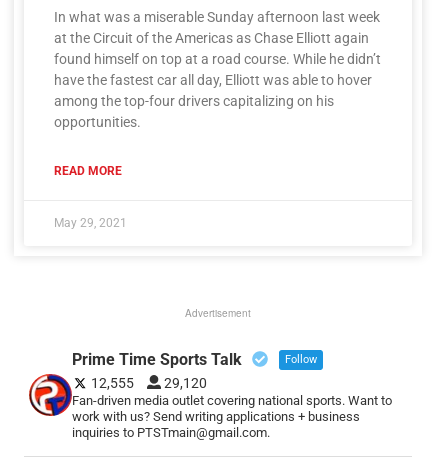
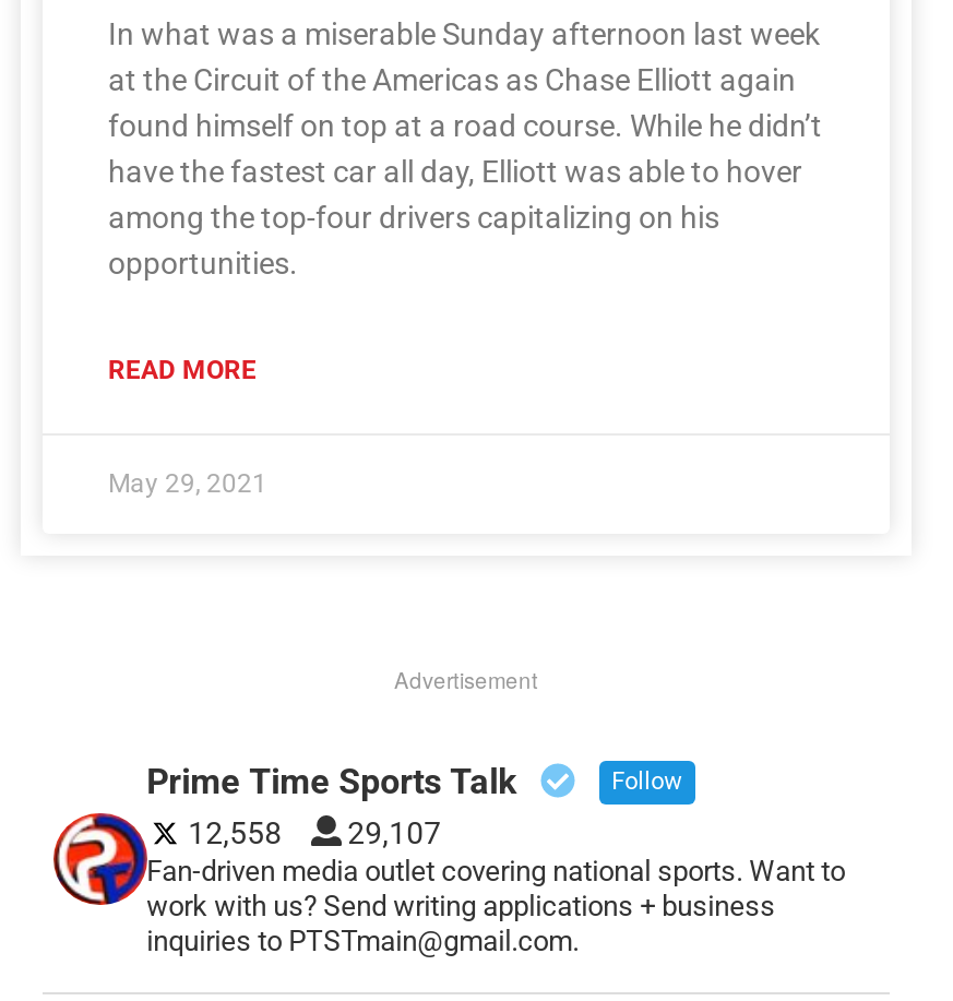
- 12,555
+ 12,558

- 29,120
+ 29,107
